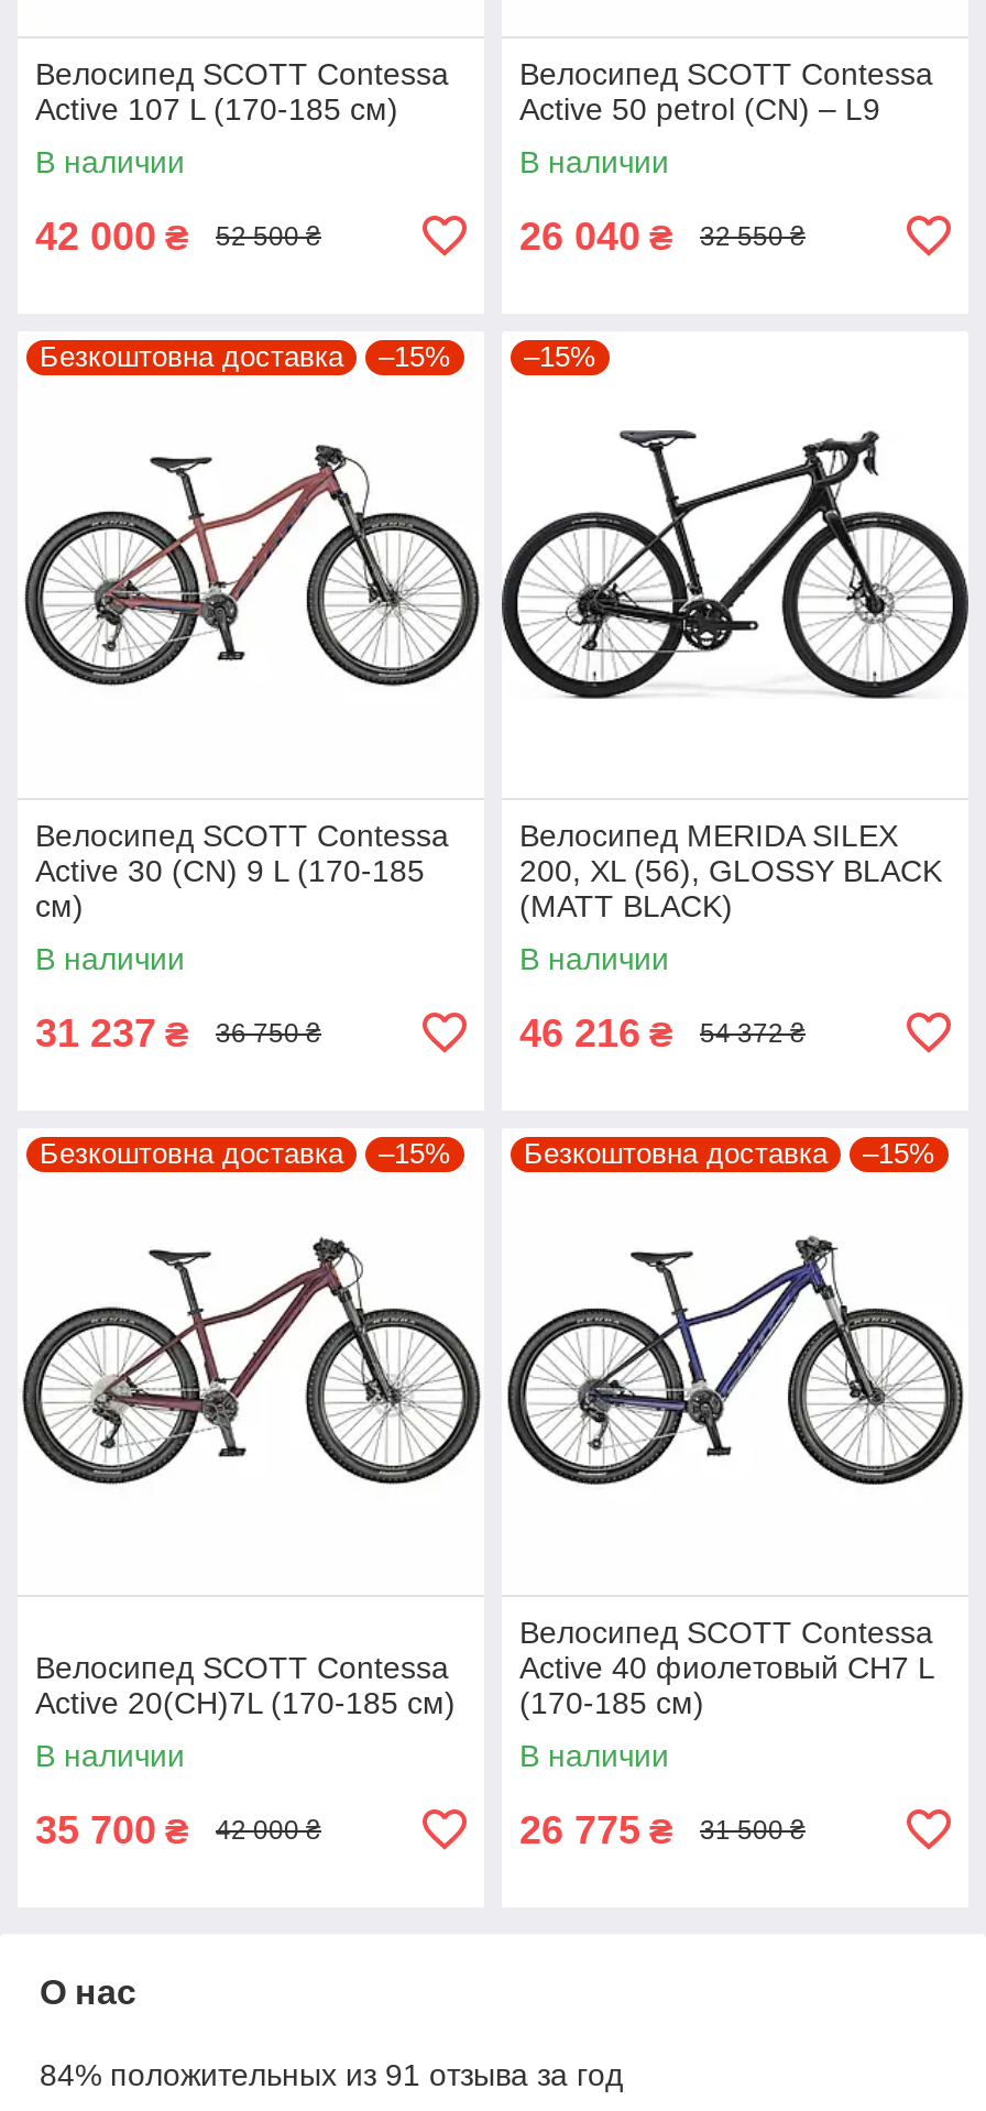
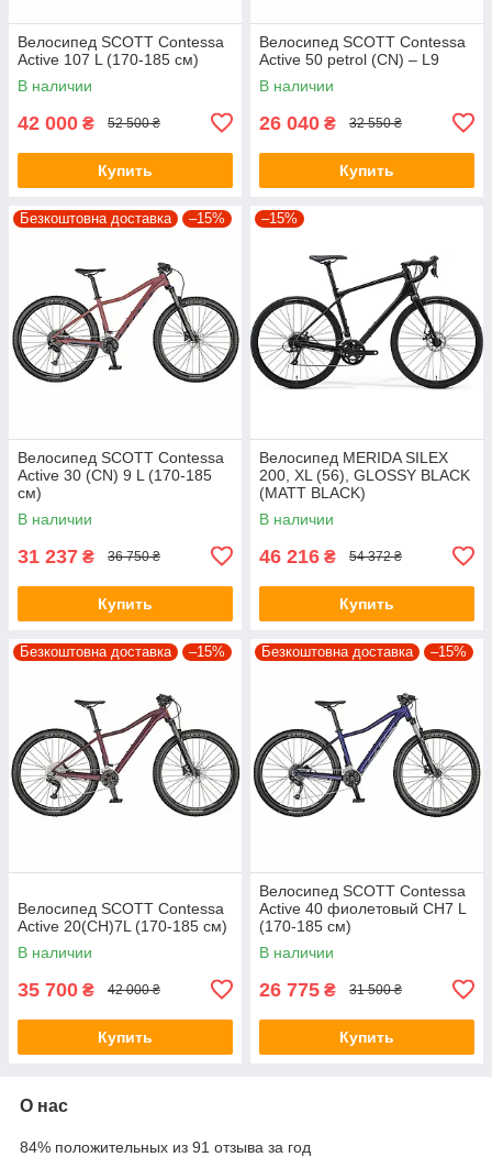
+ Купить

+ Купить

+ Купить

+ Купить

+ Купить

+ Купить
